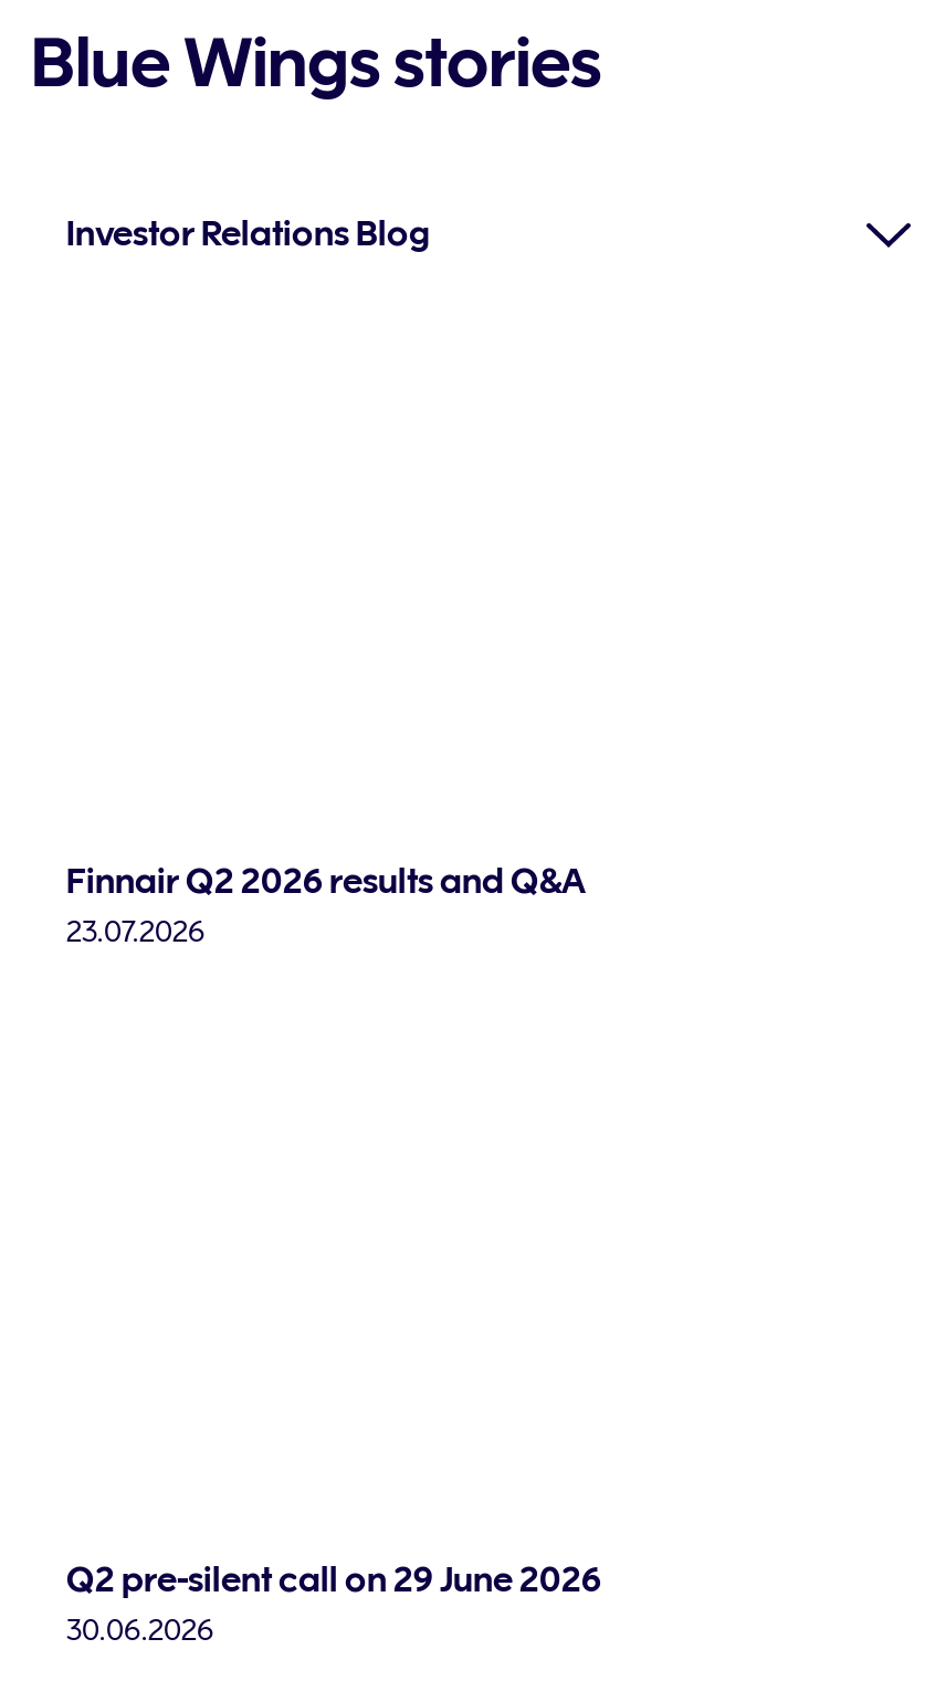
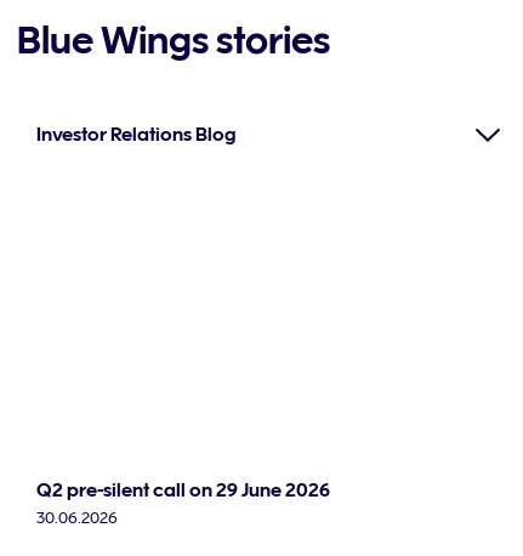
- Finnair Q2 2026 results and Q&A
- 23.07.2026
